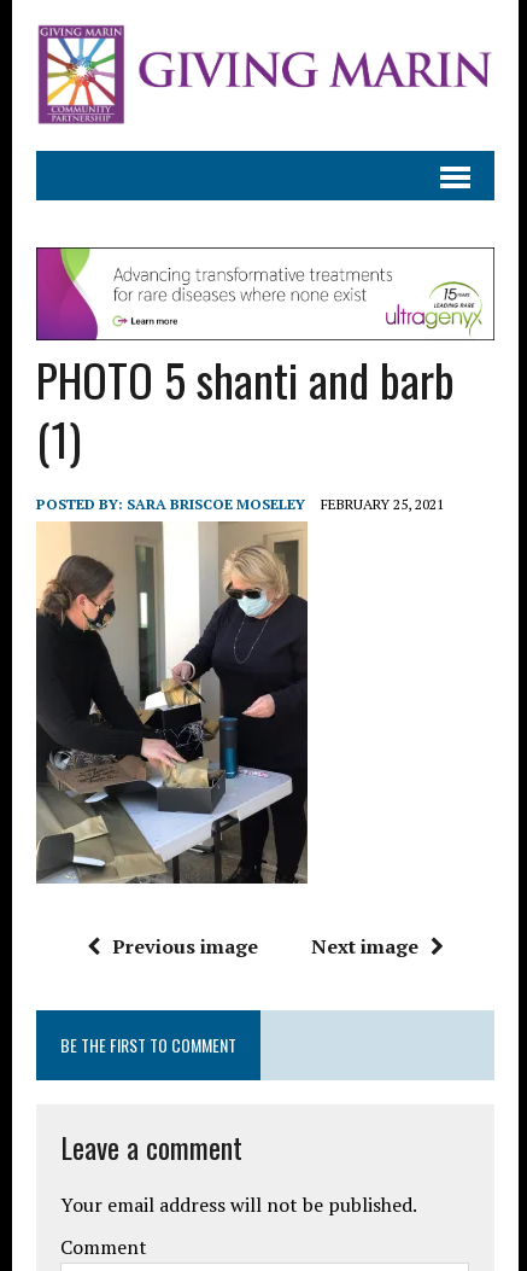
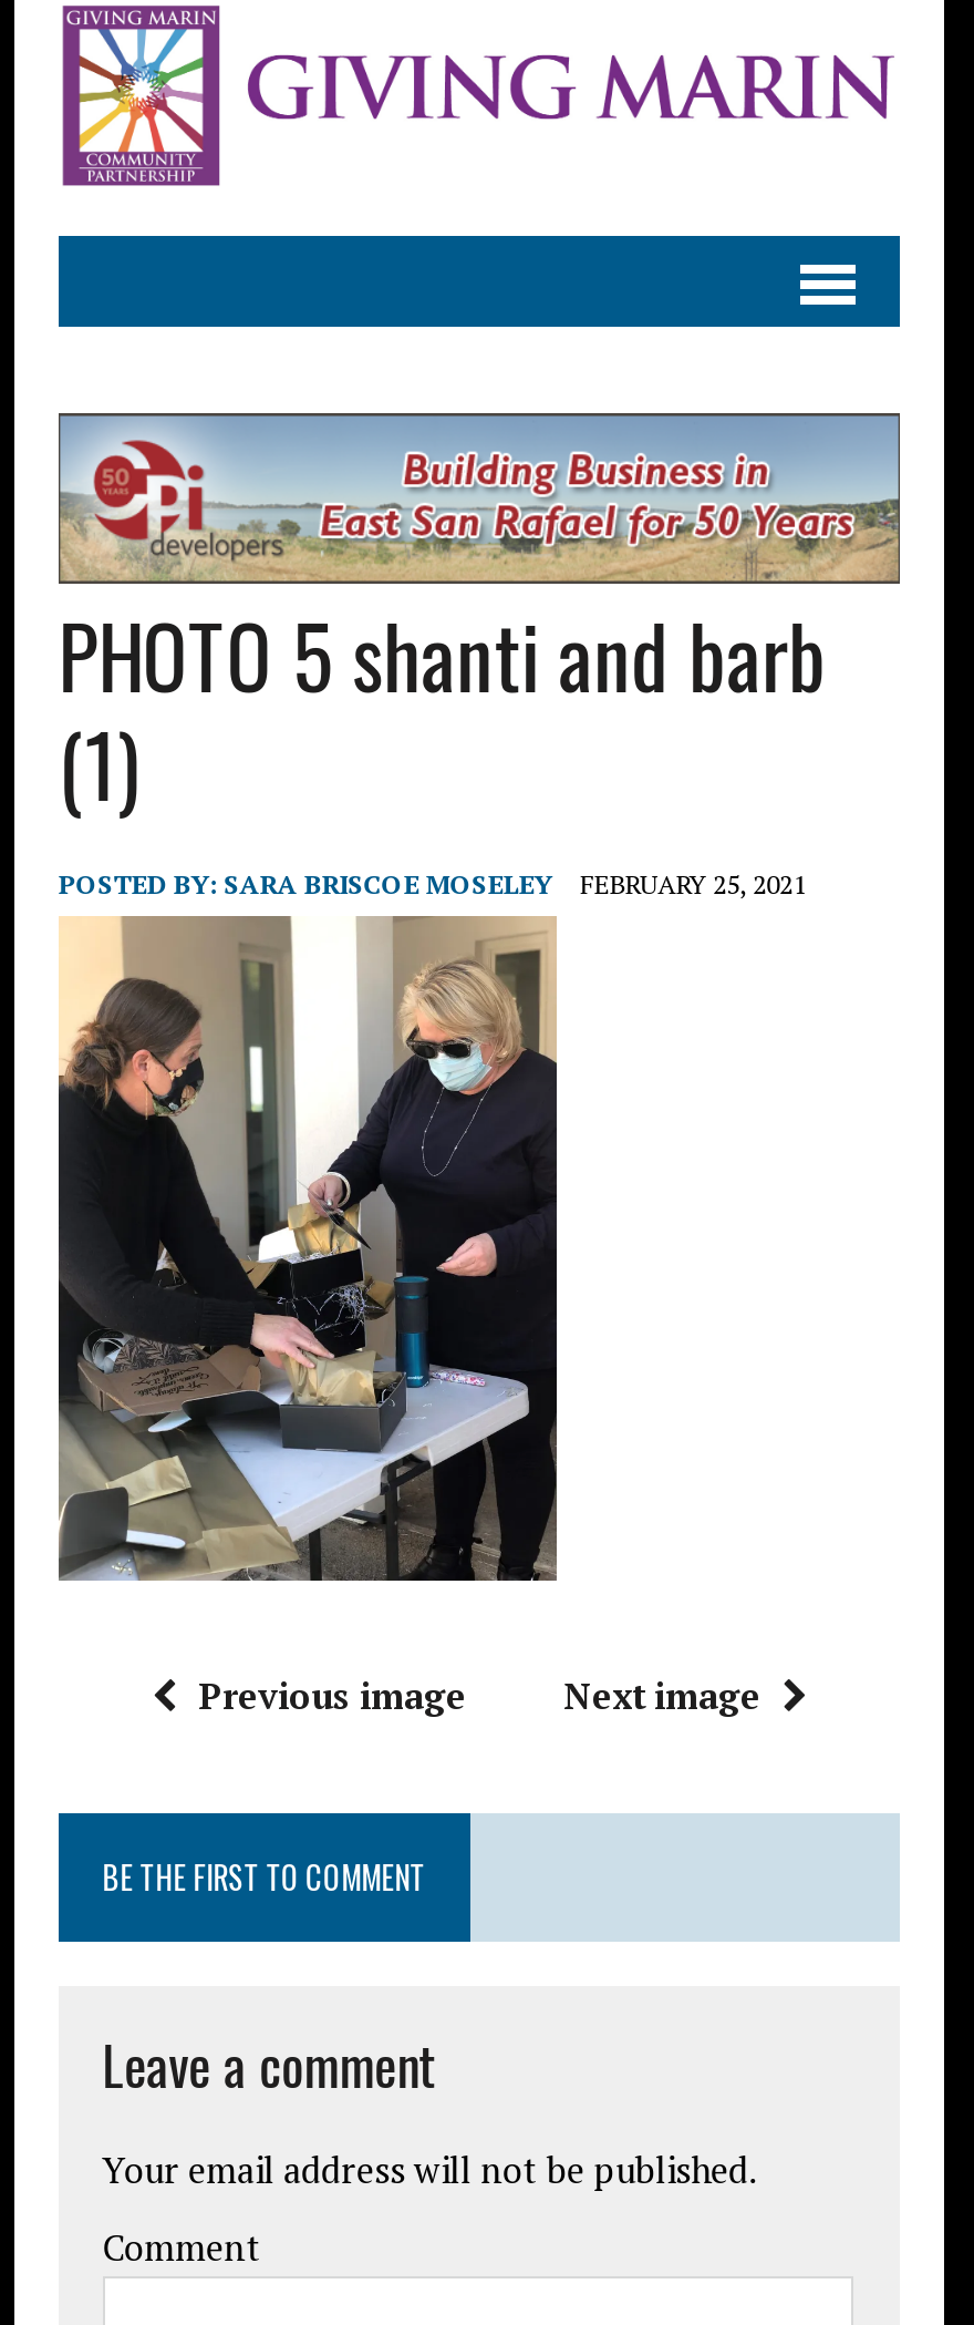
- [image]
+ [image]
